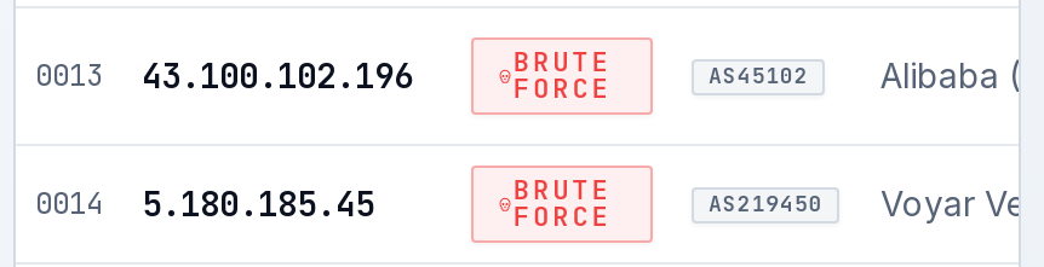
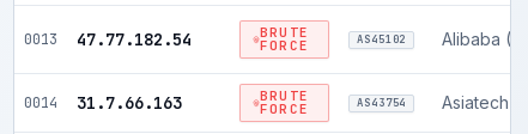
- 0013 43.100.102.196
+ 0013 47.77.182.54

- 0014 5.180.185.45
+ 0014 31.7.66.163

- AS219450
+ AS43754
